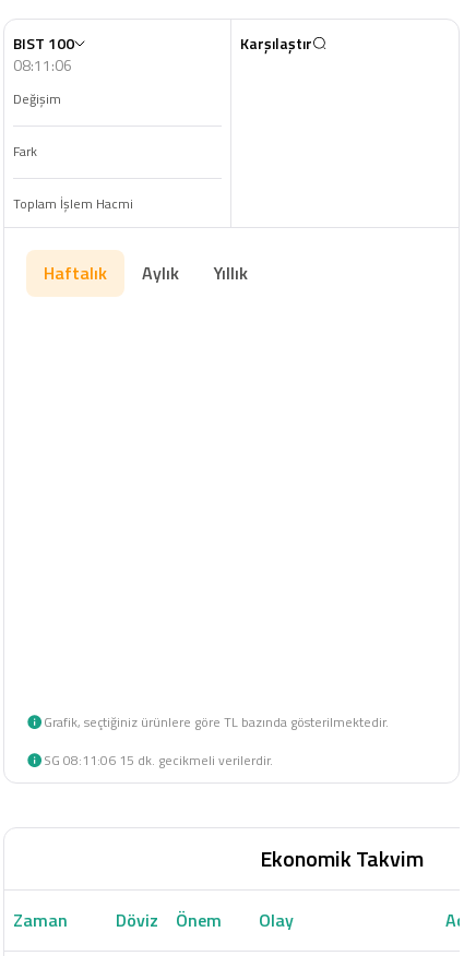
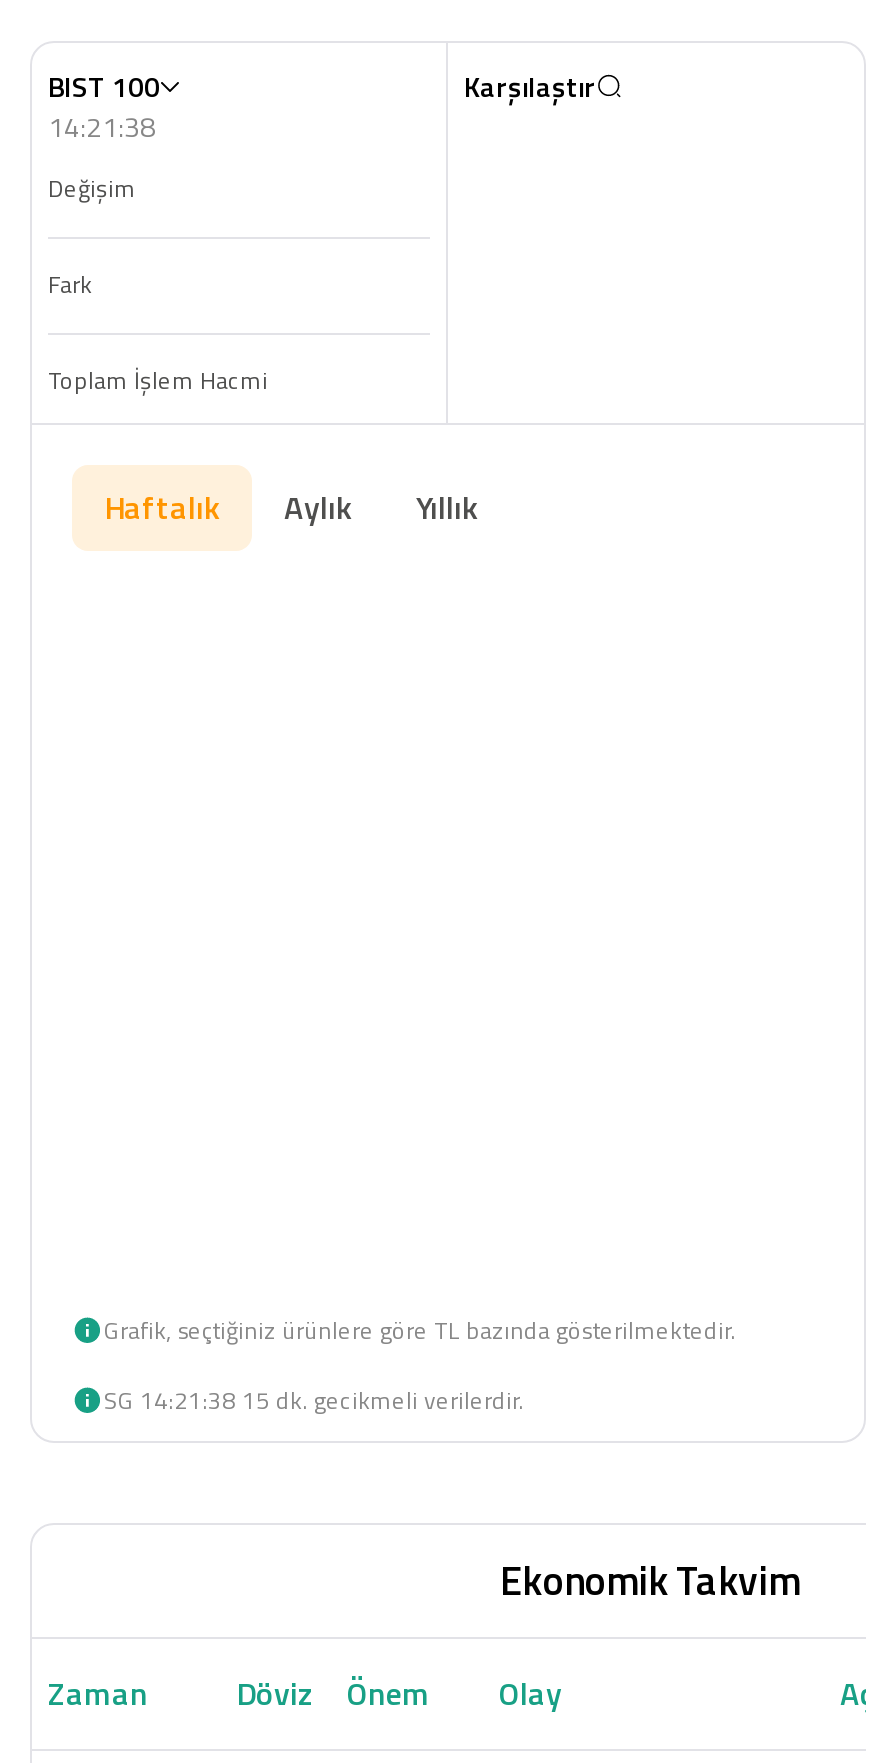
- 08:11:06
+ 14:21:38

- SG 08:11:06 15 dk. gecikmeli verilerdir.
+ SG 14:21:38 15 dk. gecikmeli verilerdir.
